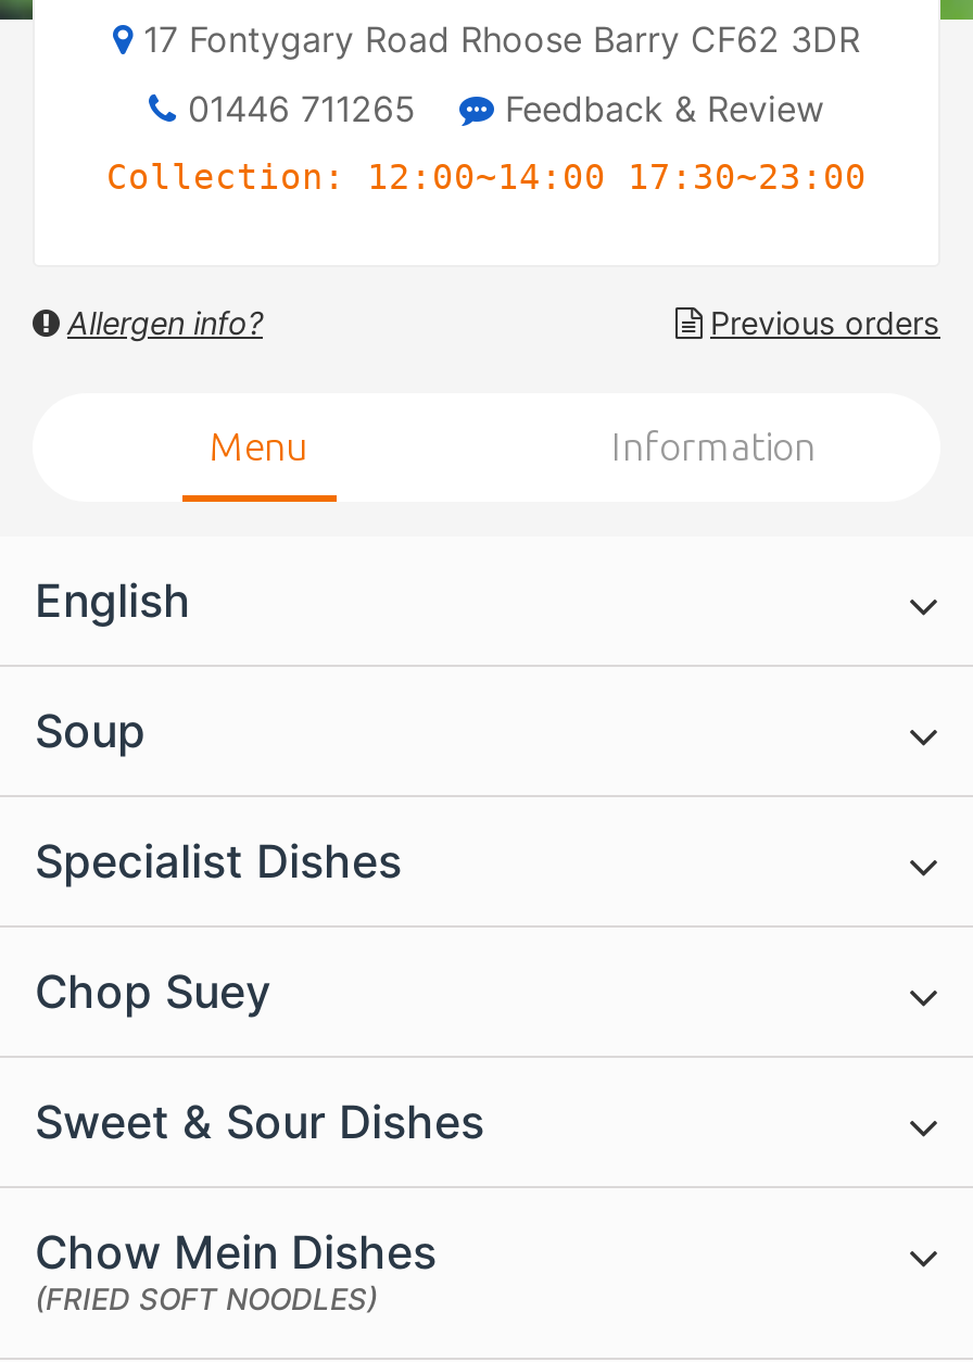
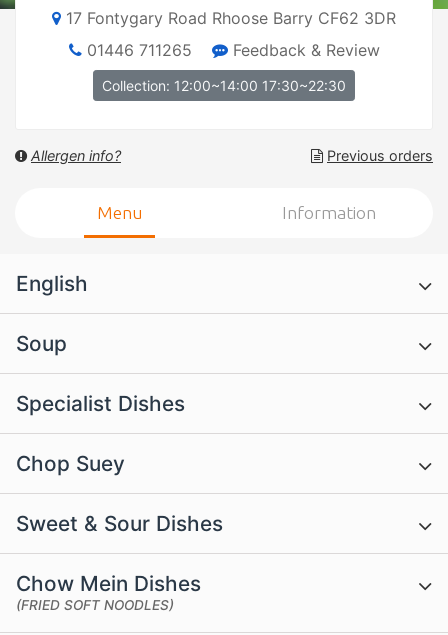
- Collection: 12:00~14:00 17:30~23:00
+ Collection: 12:00~14:00 17:30~22:30
